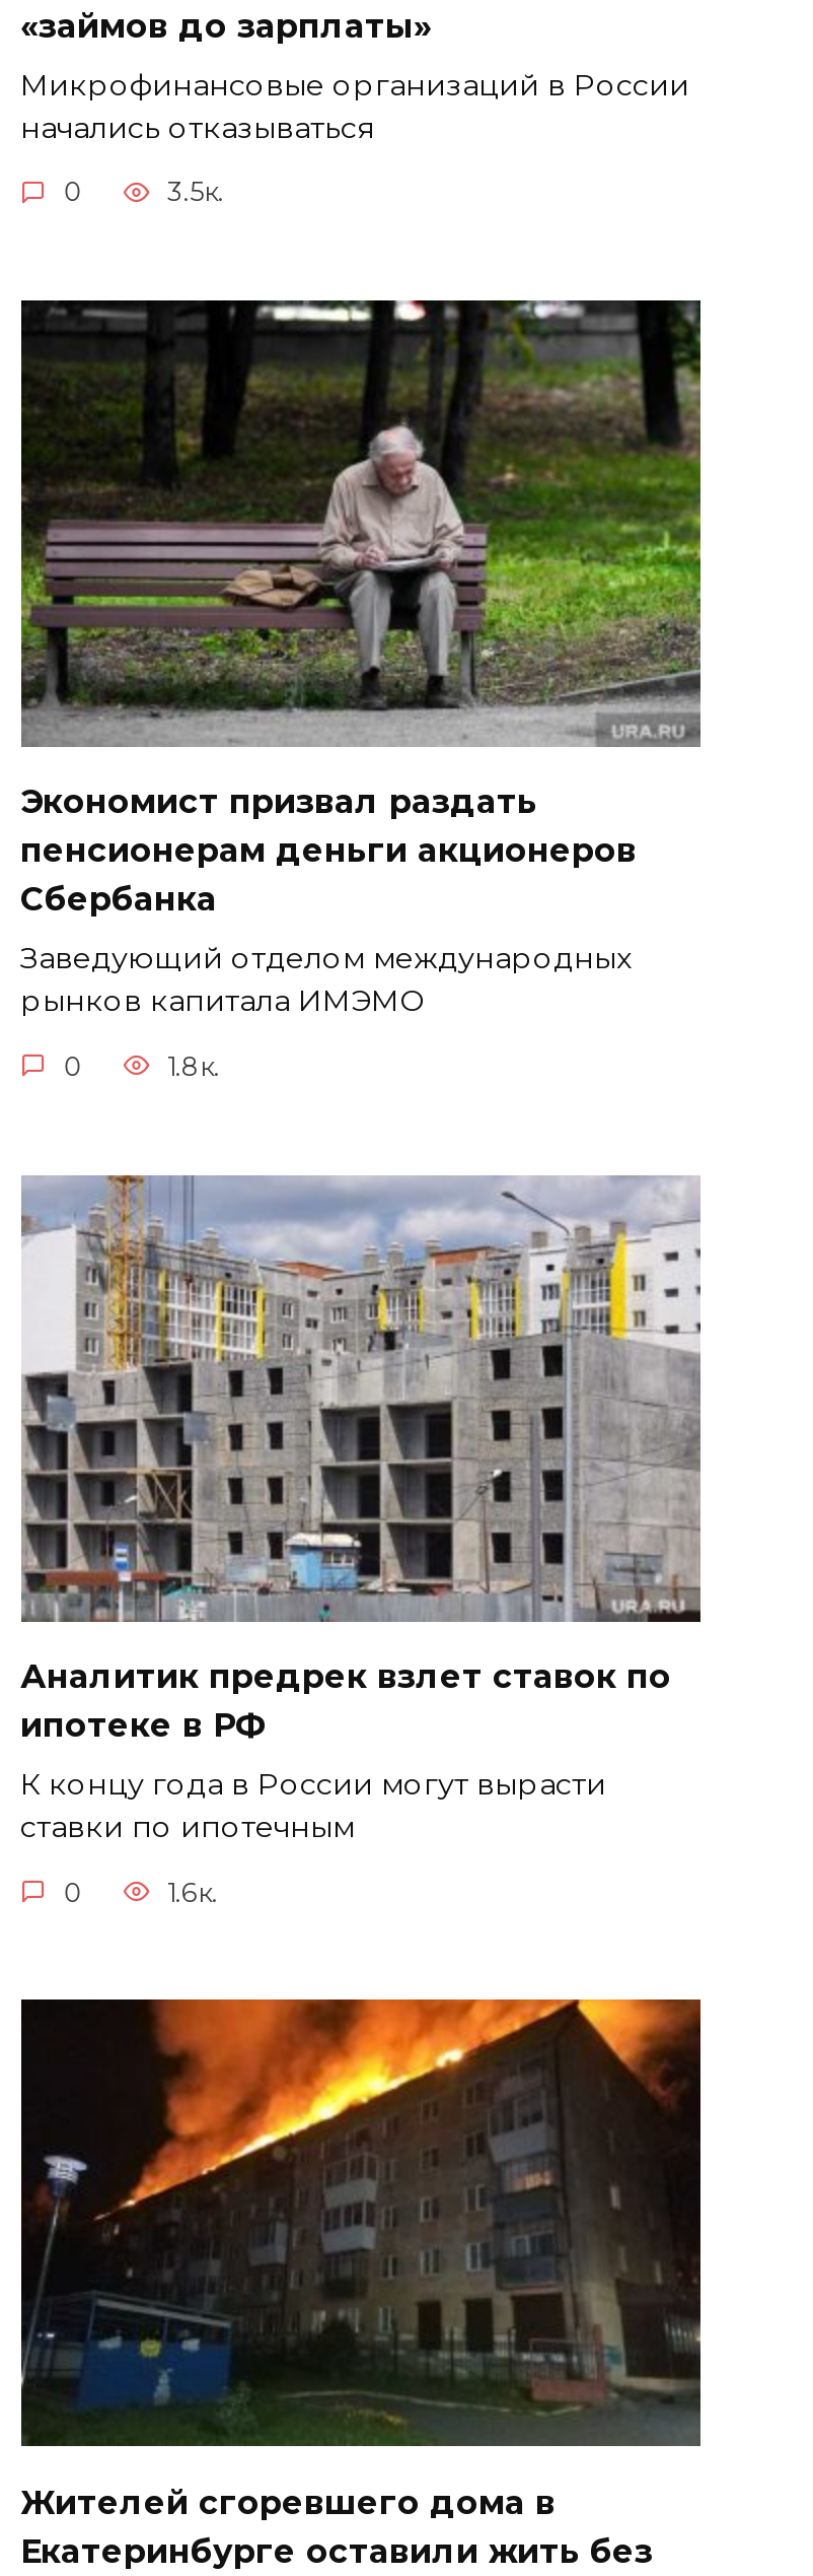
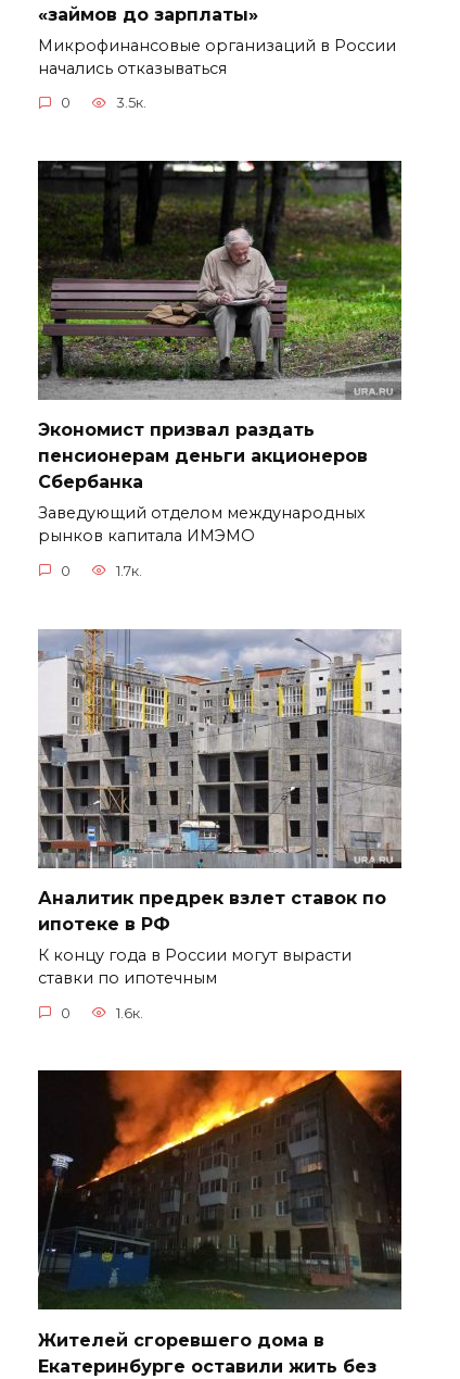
- 1.8к.
+ 1.7к.
